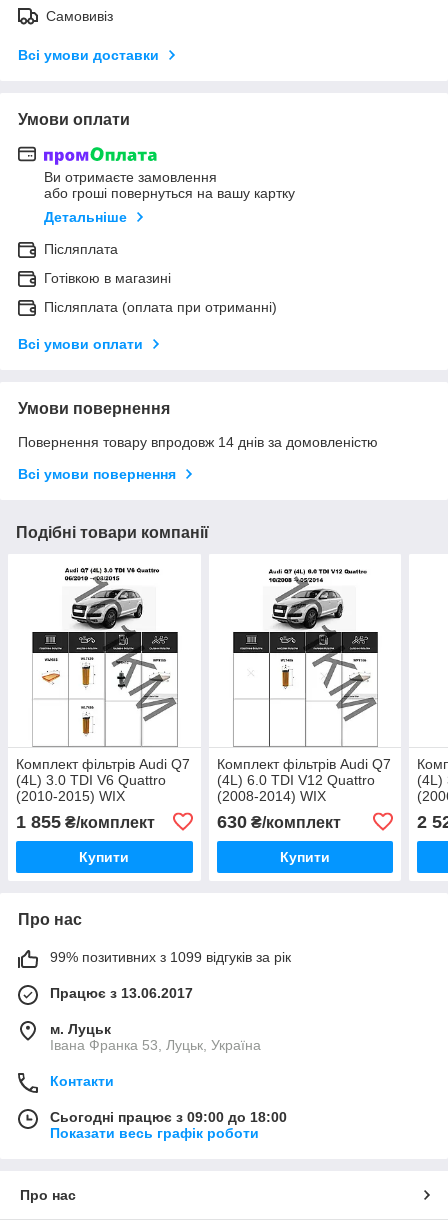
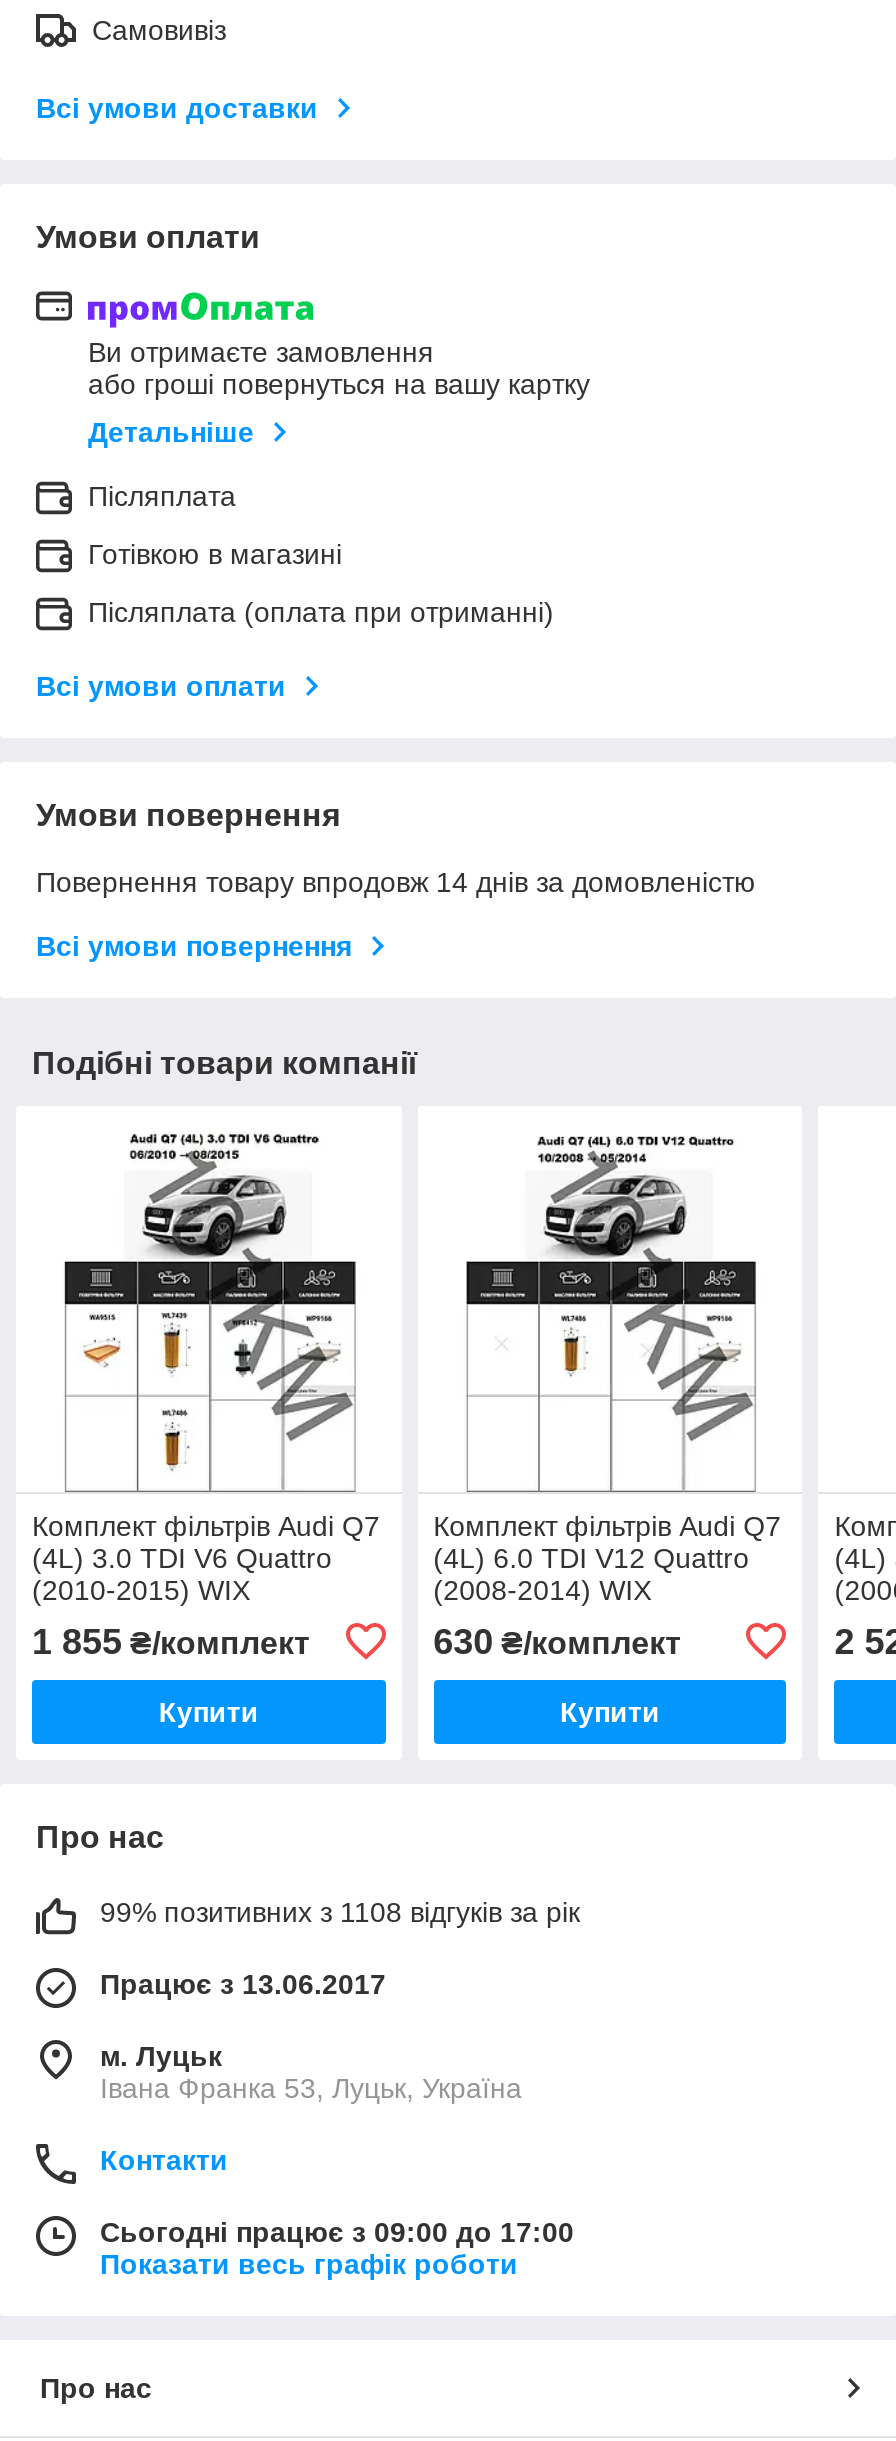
- 99% позитивних з 1099 відгуків за рік
+ 99% позитивних з 1108 відгуків за рік

- Сьогодні працює з 09:00 до 18:00
+ Сьогодні працює з 09:00 до 17:00
